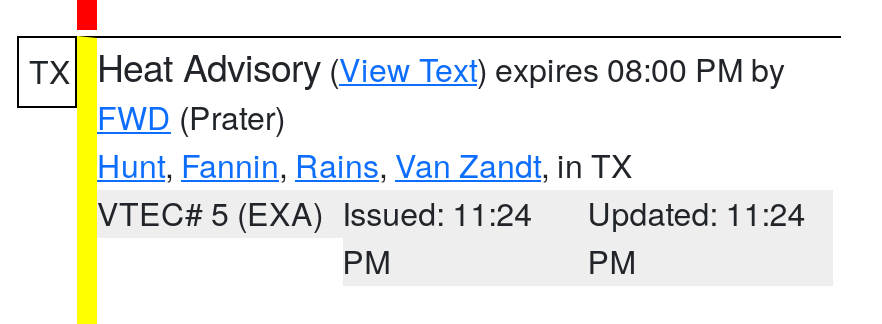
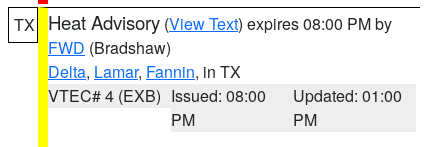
- FWD (Prater)
- Hunt, Fannin, Rains, Van Zandt, in TX
- VTEC# 5 (EXA) Issued: 11:24
+ FWD (Bradshaw)
+ Delta, Lamar, Fannin, in TX
+ VTEC# 4 (EXB) Issued: 08:00

- Updated: 11:24
+ Updated: 01:00
